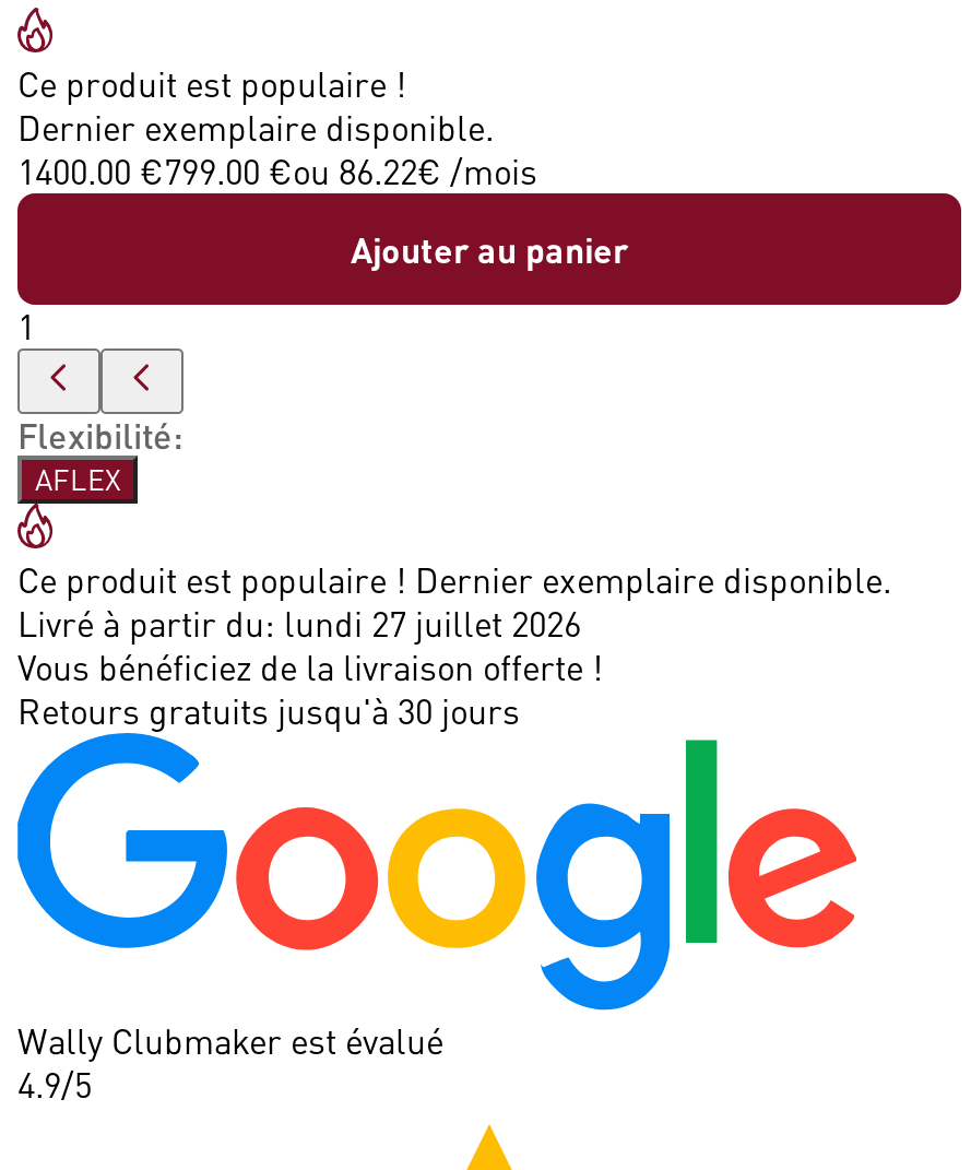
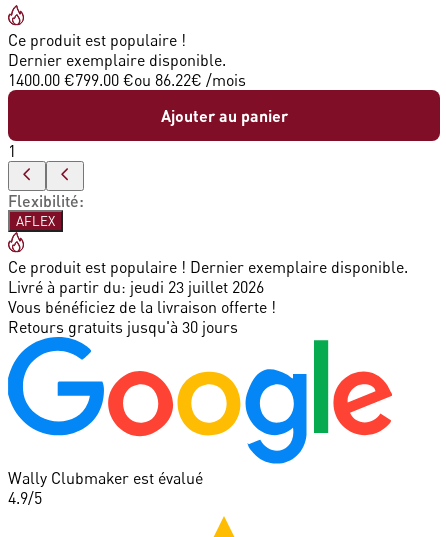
- Livré à partir du: lundi 27 juillet 2026
+ Livré à partir du: jeudi 23 juillet 2026
